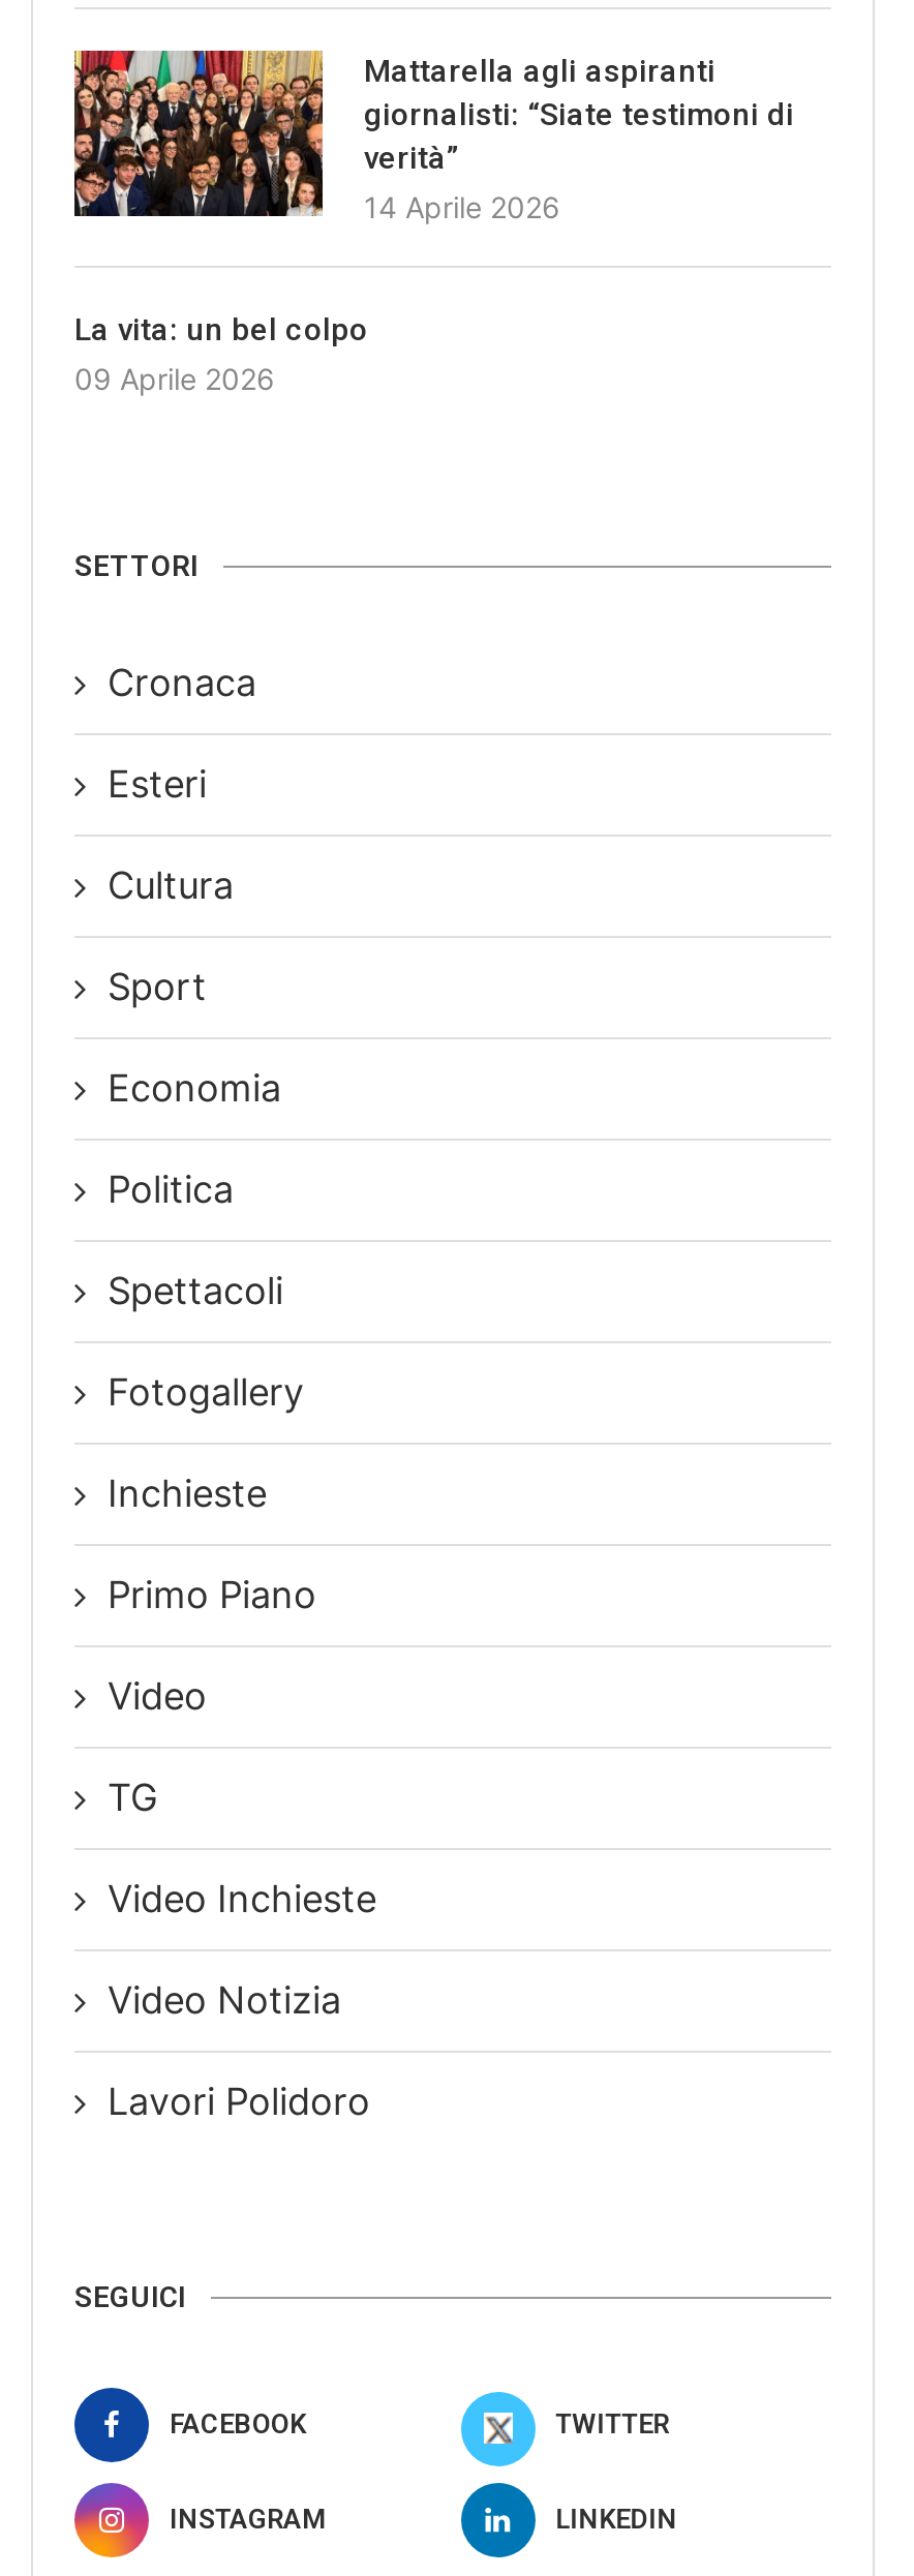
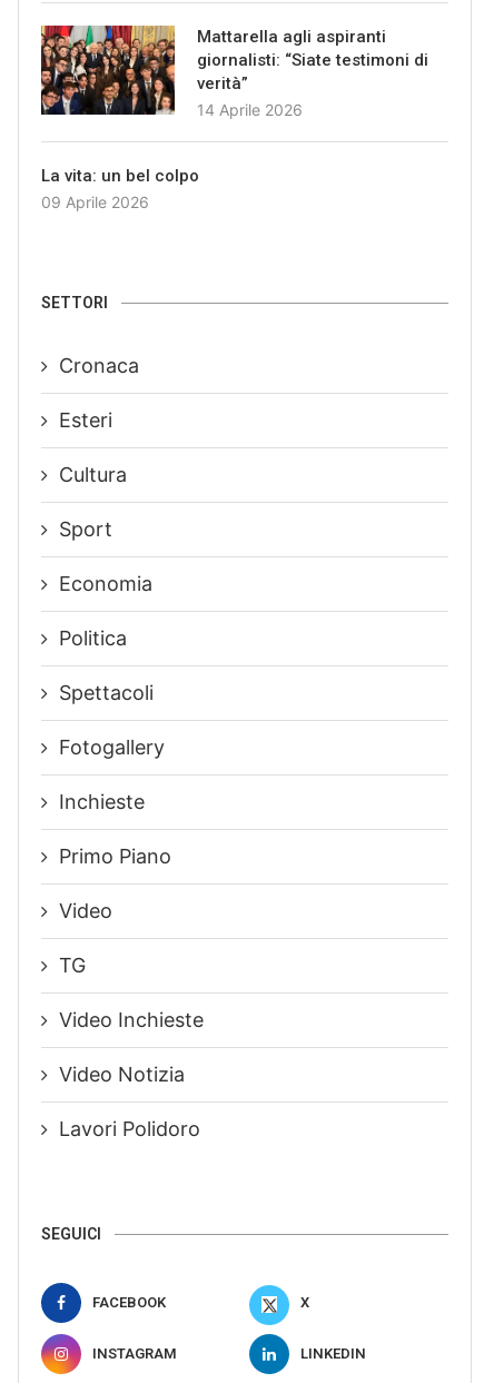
- TWITTER
+ X
